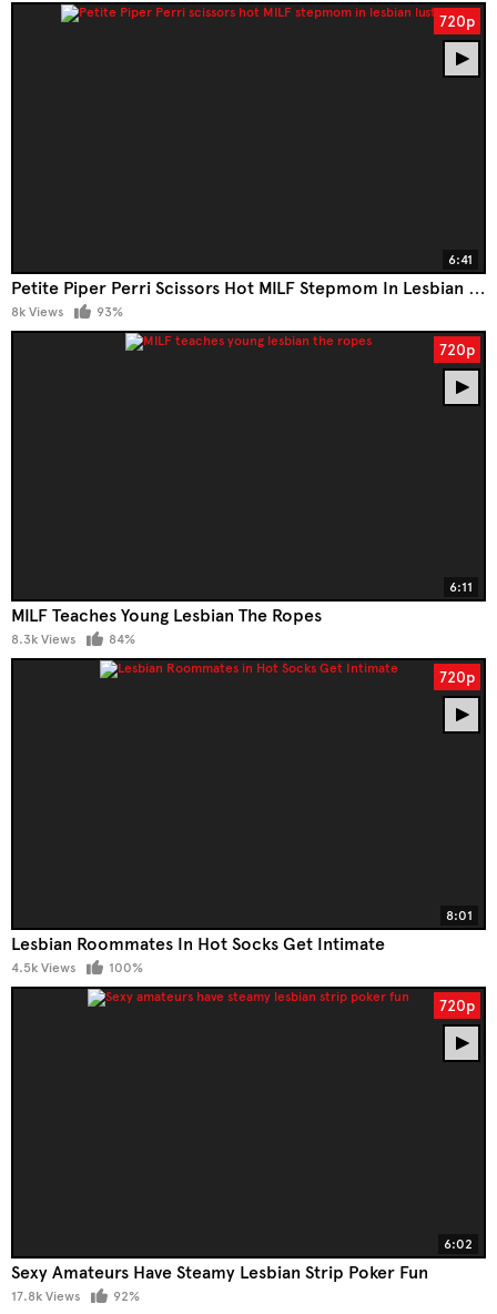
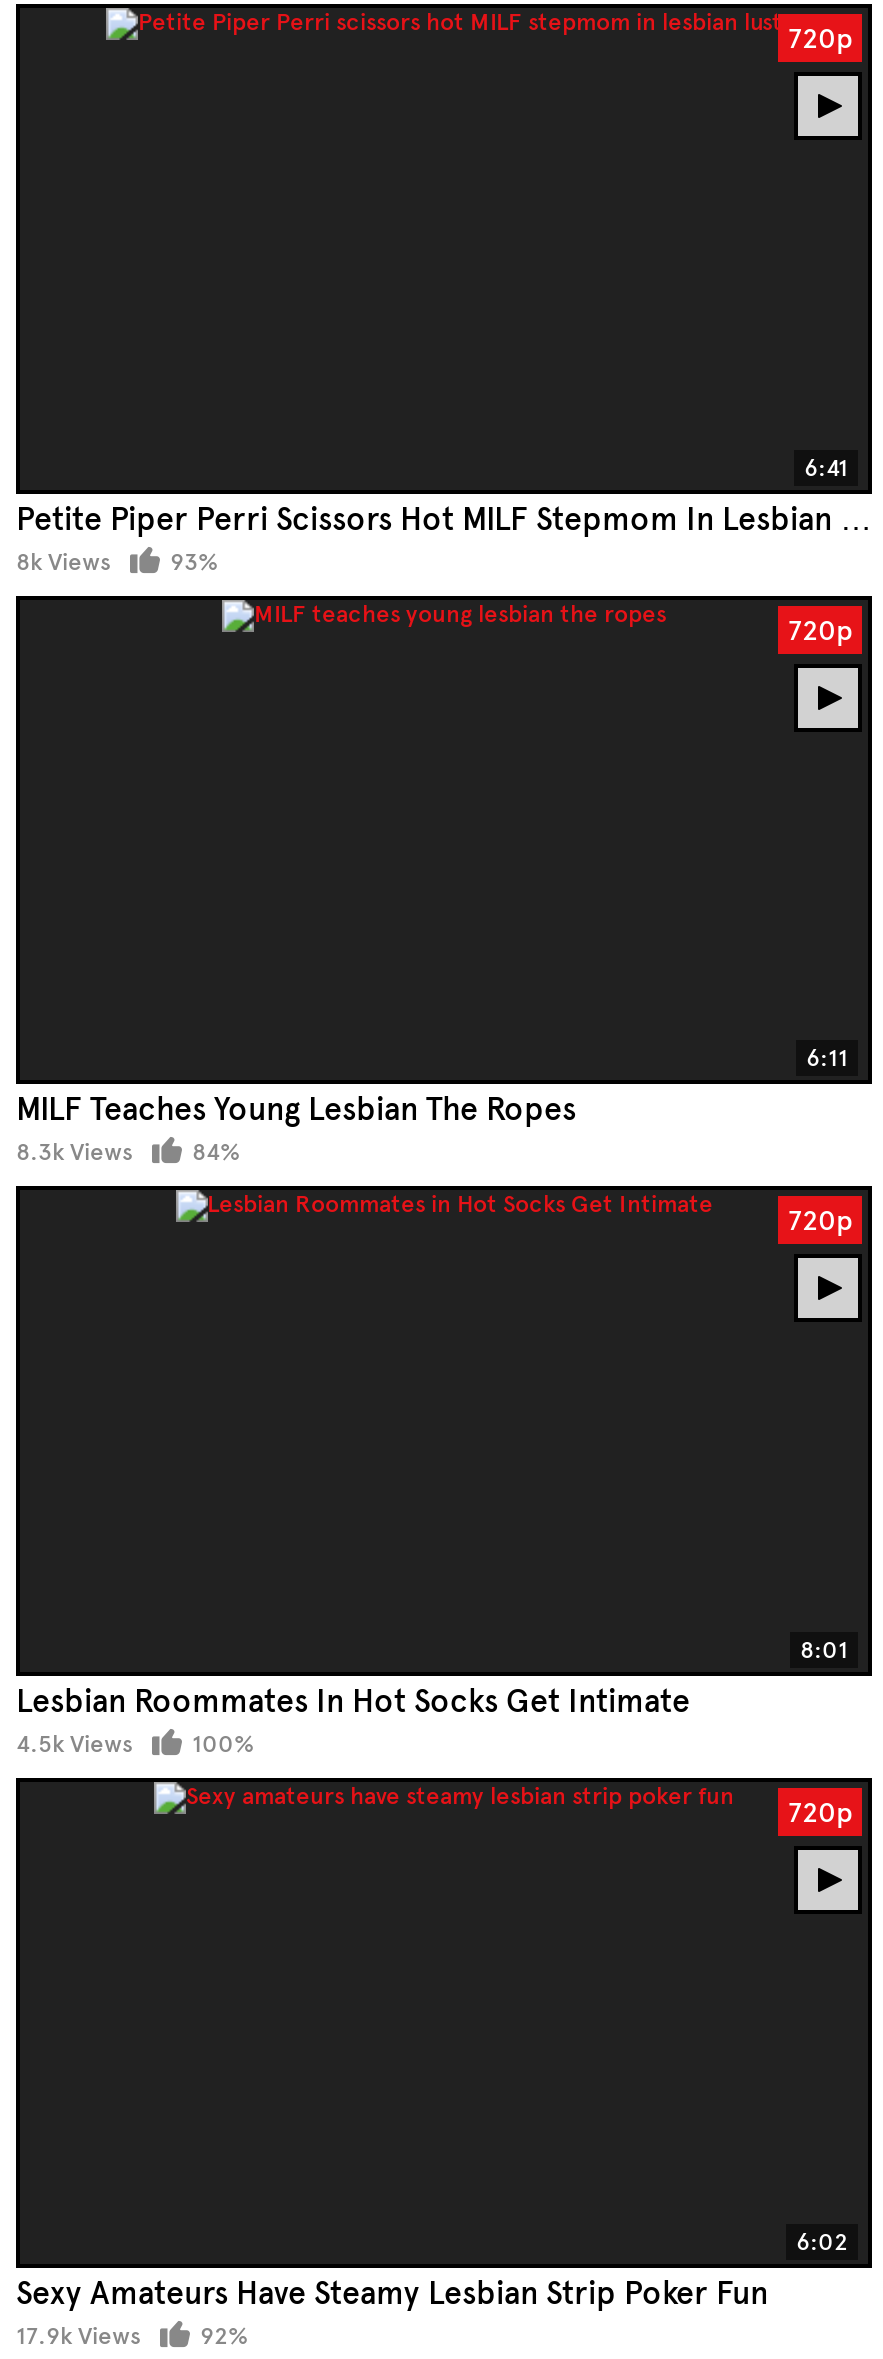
- 17.8k Views
+ 17.9k Views
